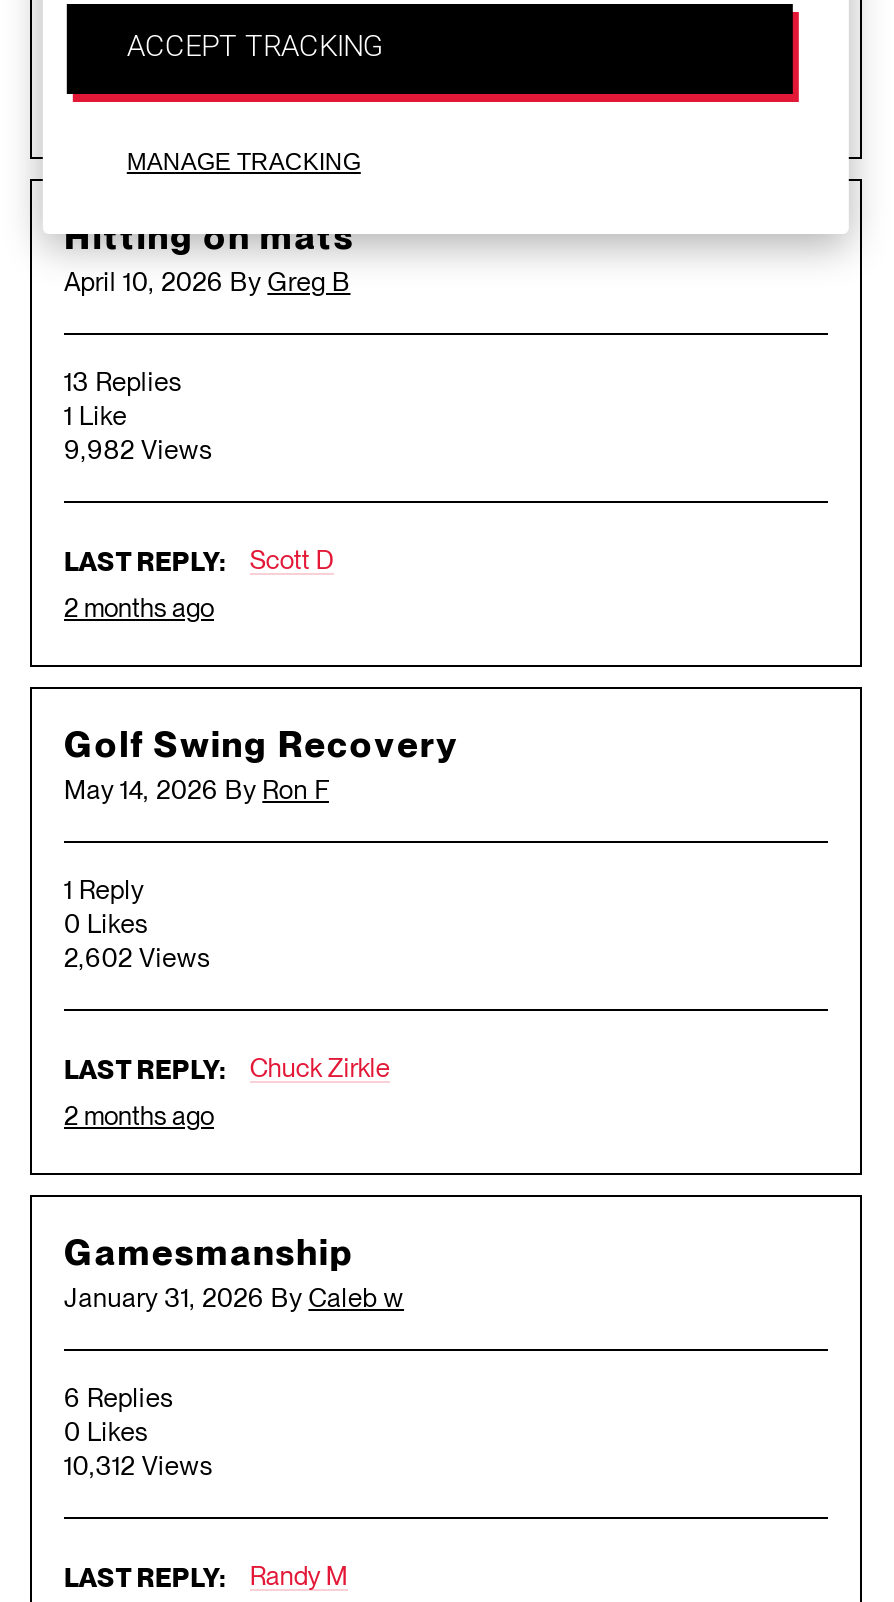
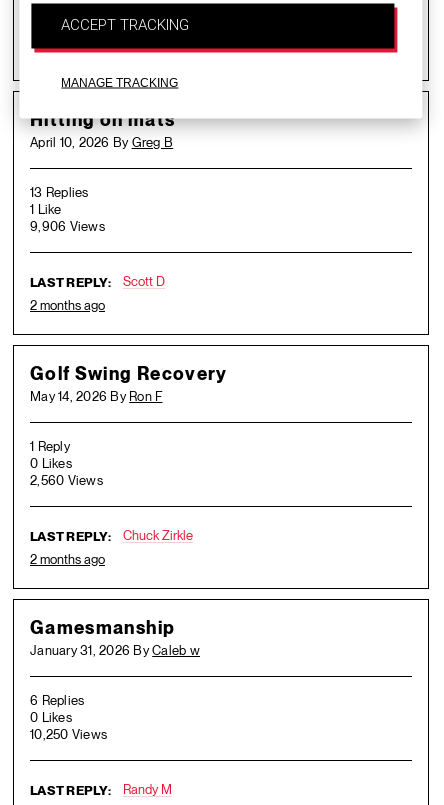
- 9,982 Views
+ 9,906 Views

- 2,602 Views
+ 2,560 Views

- 10,312 Views
+ 10,250 Views
